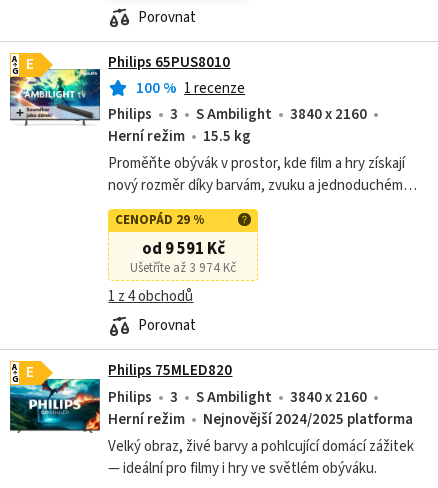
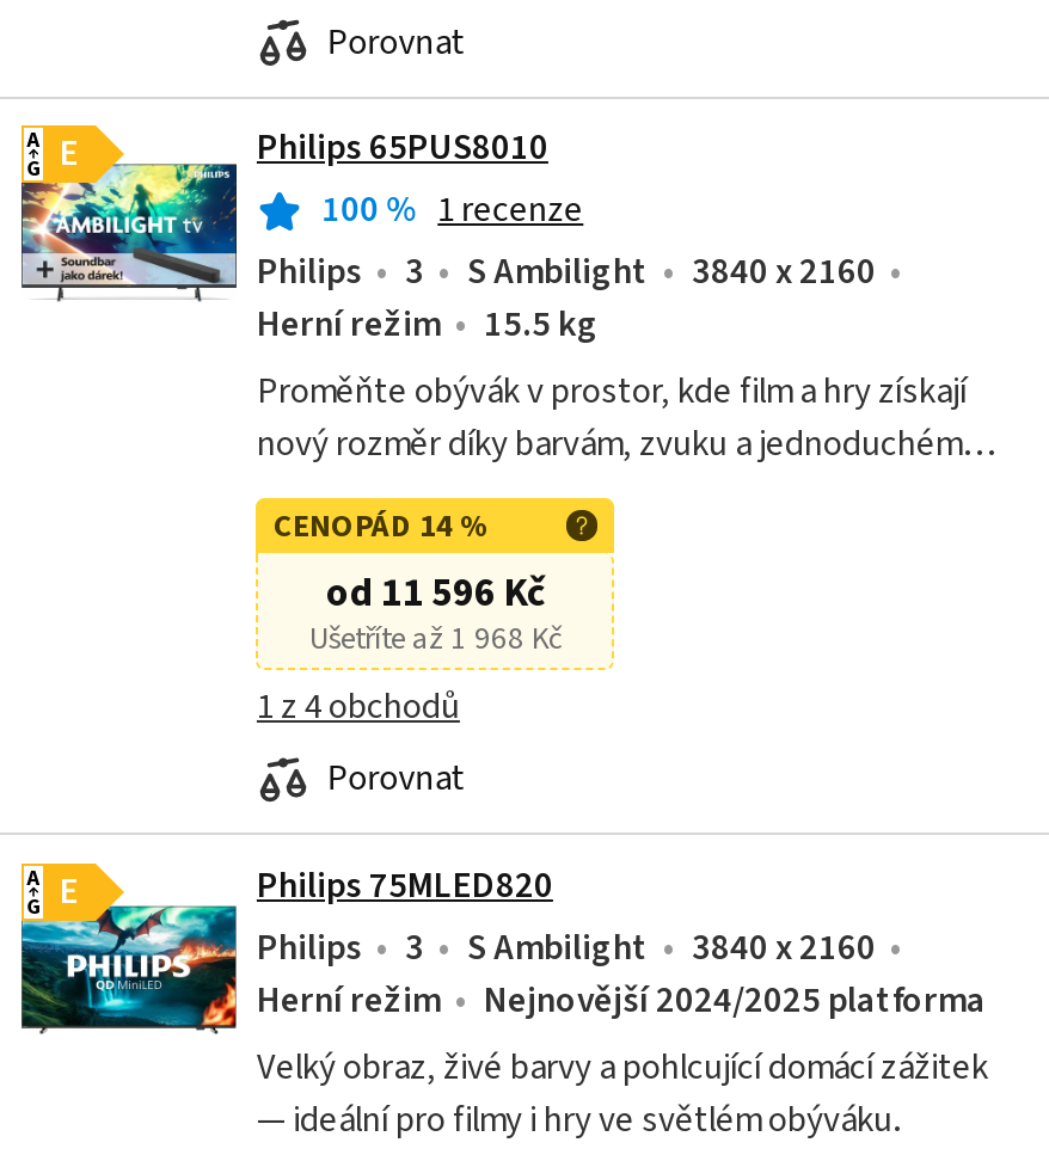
- CENOPÁD 29 %
+ CENOPÁD 14 %

- od 9 591 Kč
+ od 11 596 Kč

- Ušetříte až 3 974 Kč
+ Ušetříte až 1 968 Kč
